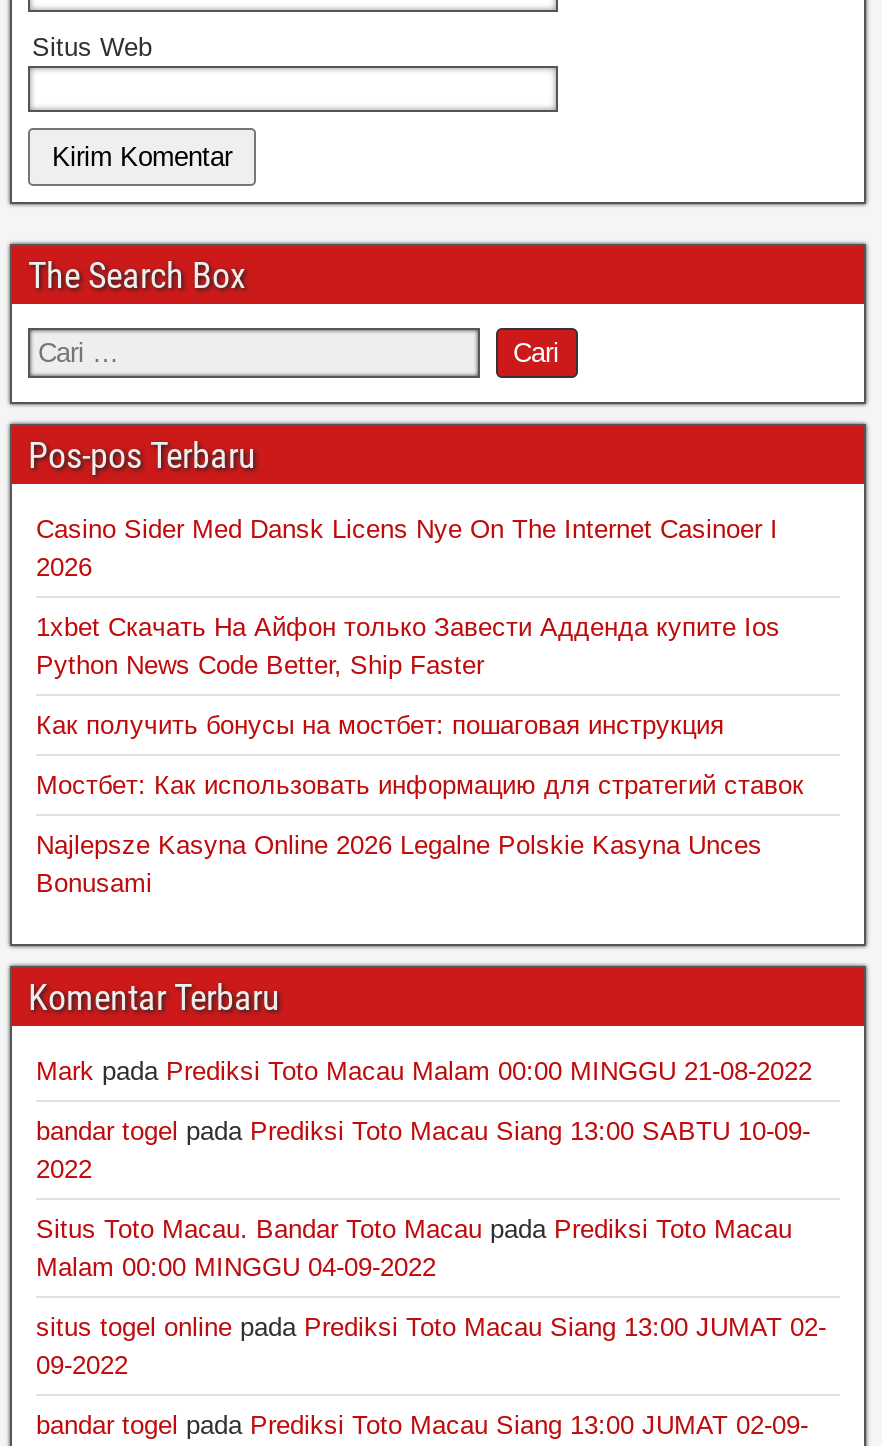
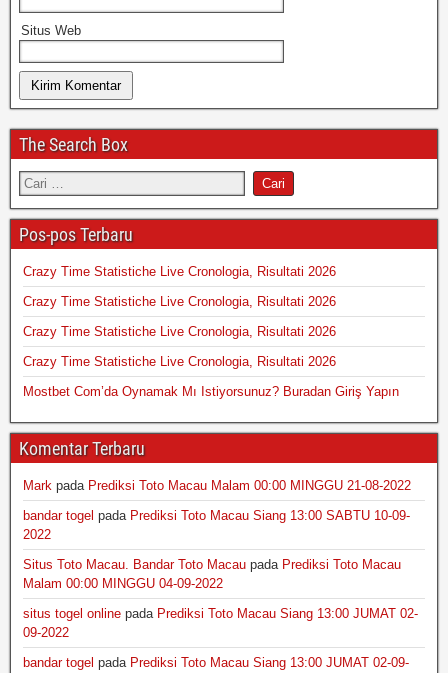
- Casino Sider Med Dansk Licens Nye On The Internet Casinoer I
- 2026
+ Crazy Time Statistiche Live Cronologia, Risultati 2026

- 1xbet Скачать На Айфон только Завести Адденда купите Ios
- Python News Code Better, Ship Faster
+ Crazy Time Statistiche Live Cronologia, Risultati 2026

- Как получить бонусы на мостбет: пошаговая инструкция
+ Crazy Time Statistiche Live Cronologia, Risultati 2026

- Мостбет: Как использовать информацию для стратегий ставок
+ Crazy Time Statistiche Live Cronologia, Risultati 2026

- Najlepsze Kasyna Online 2026 Legalne Polskie Kasyna Unces
- Bonusami
+ Mostbet Com’da Oynamak Mı Istiyorsunuz? Buradan Giriş Yapın
